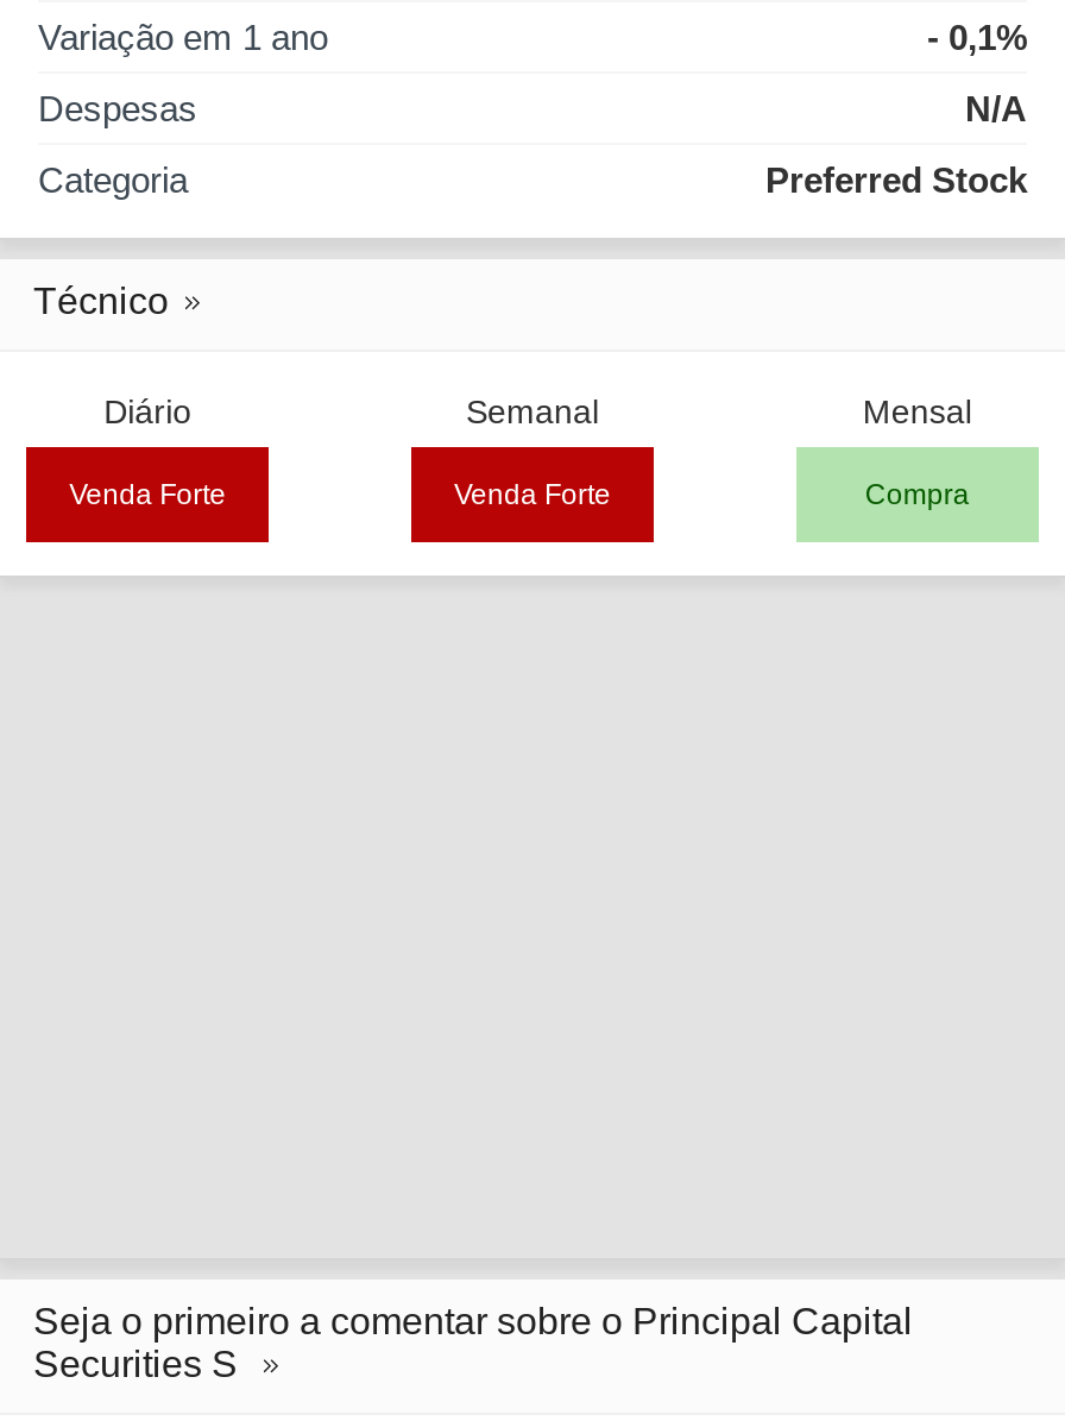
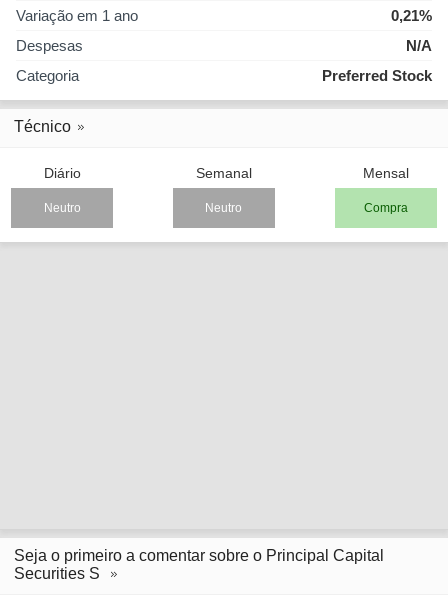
- - 0,1%
+ 0,21%

- Venda Forte
- Venda Forte
+ Neutro
+ Neutro
